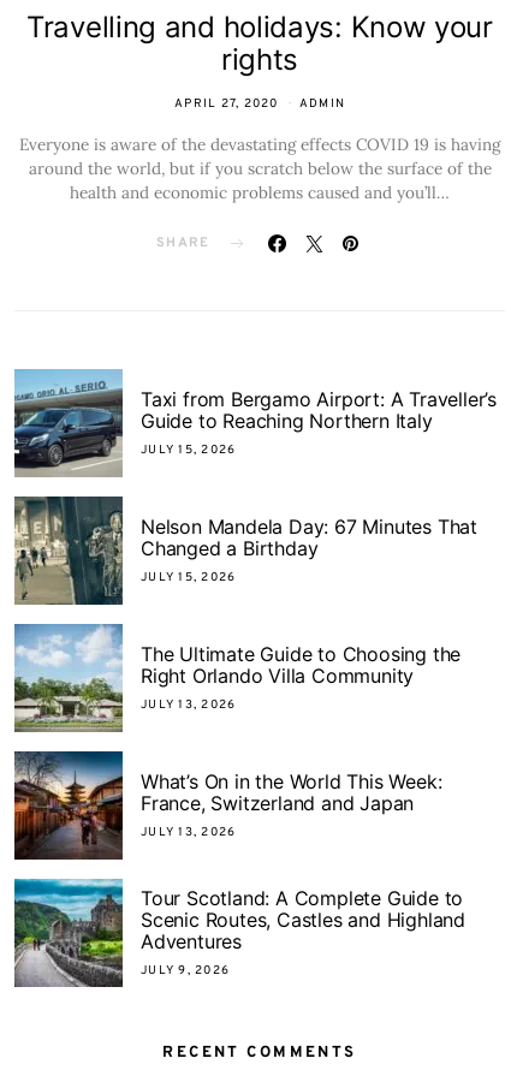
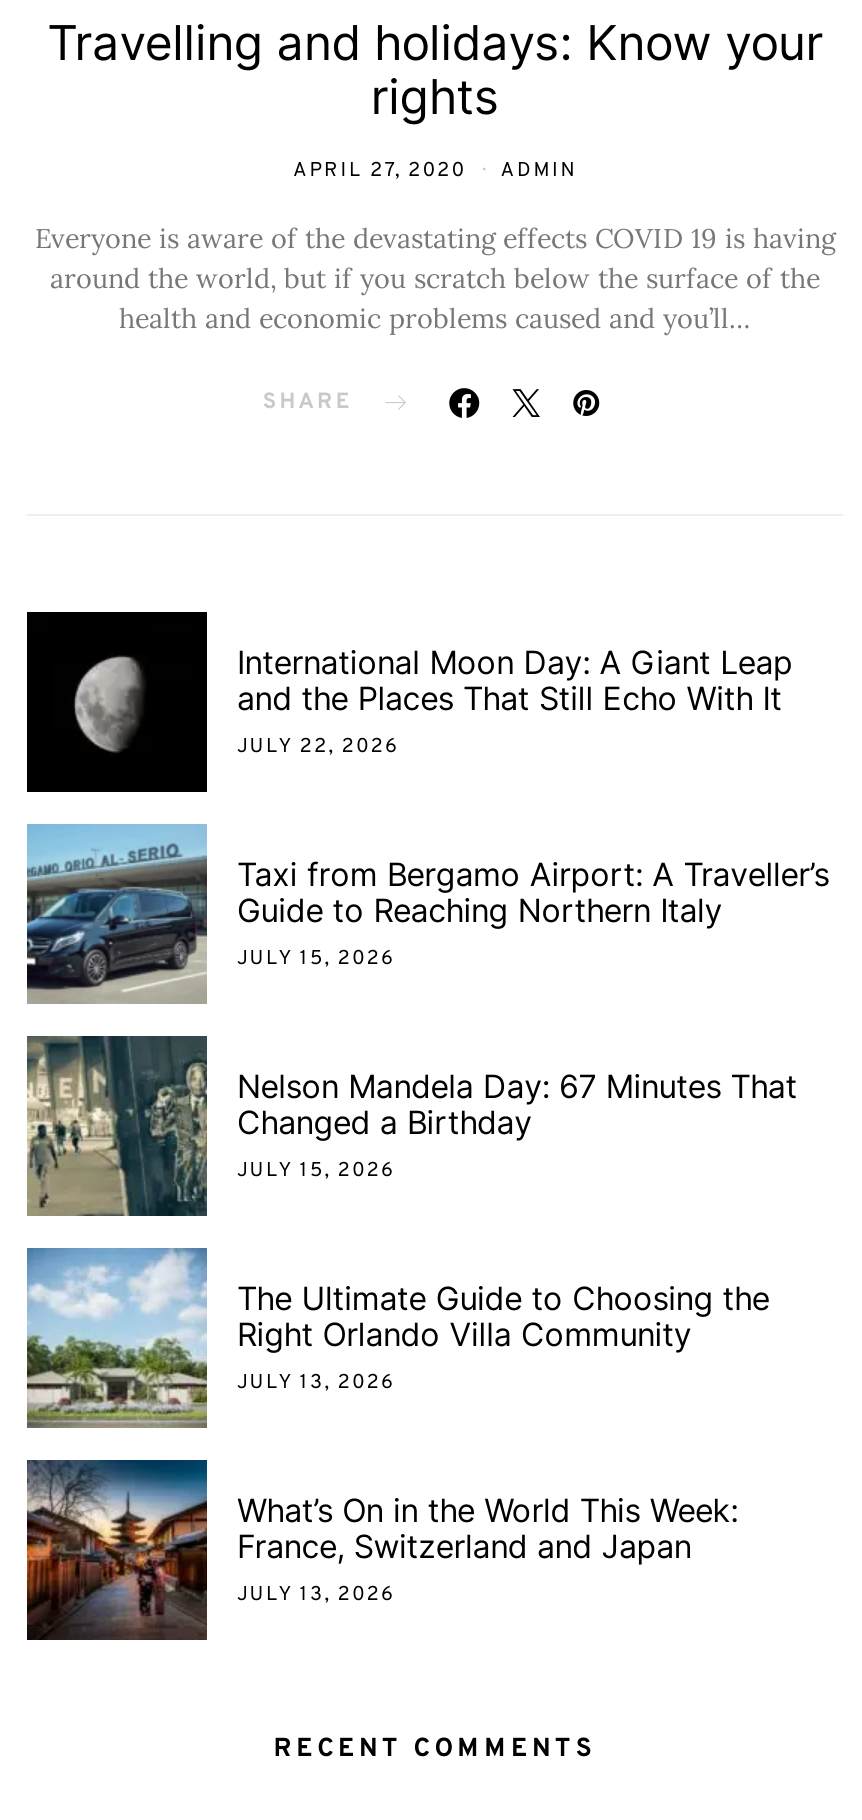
+ [image]
+ International Moon Day: A Giant Leap
+ and the Places That Still Echo With It
+ JULY 22, 2026

moved down: [image] | Taxi from Bergamo Airport: A Traveller’s | Guide to Reaching Northern Italy | ... | France, Switzerland and Japan | JULY 13, 2026

- [image]
- Tour Scotland: A Complete Guide to
- Scenic Routes, Castles and Highland
- Adventures
- JULY 9, 2026
